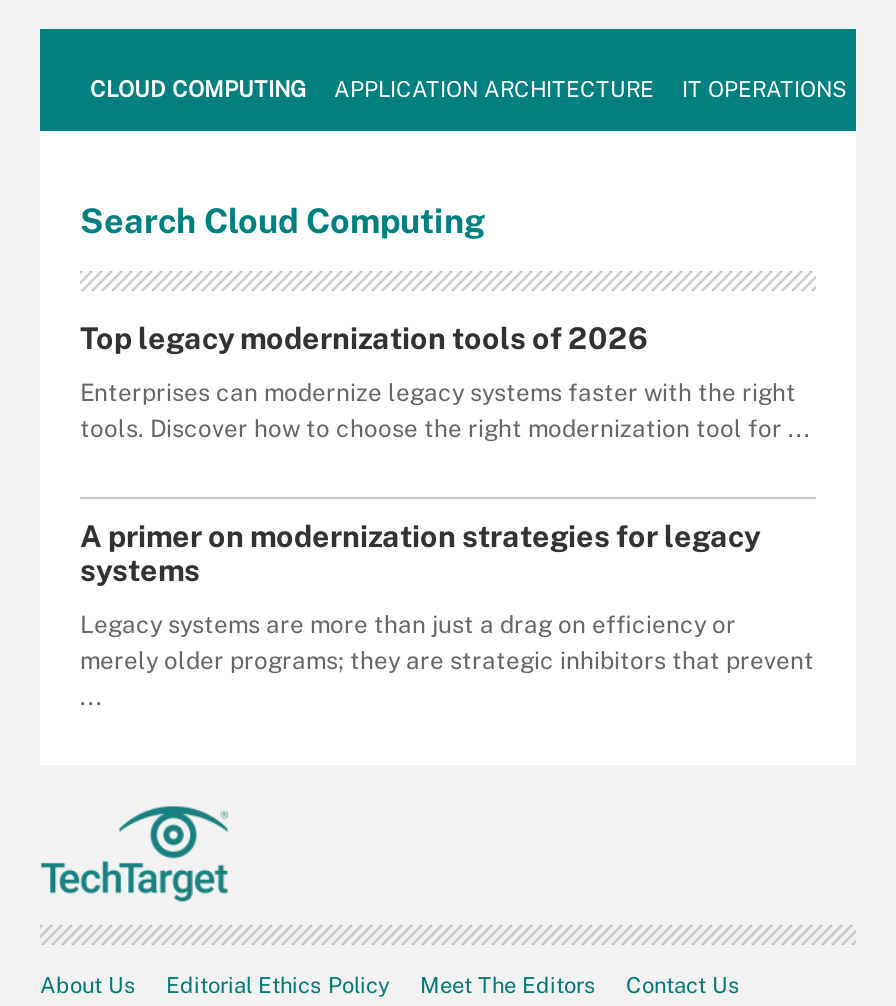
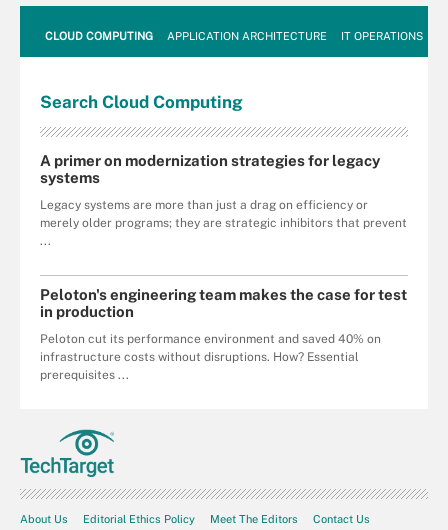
- Top legacy modernization tools of 2026
- Enterprises can modernize legacy systems faster with the right
- tools. Discover how to choose the right modernization tool for ...

moved up: A primer on modernization strategies for legacy | systems | Legacy systems are more than just a drag on efficiency or | merely older programs; they are strategic inhibitors that prevent

+ Peloton's engineering team makes the case for test
+ in production
+ Peloton cut its performance environment and saved 40% on
+ infrastructure costs without disruptions. How? Essential
+ prerequisites ...
